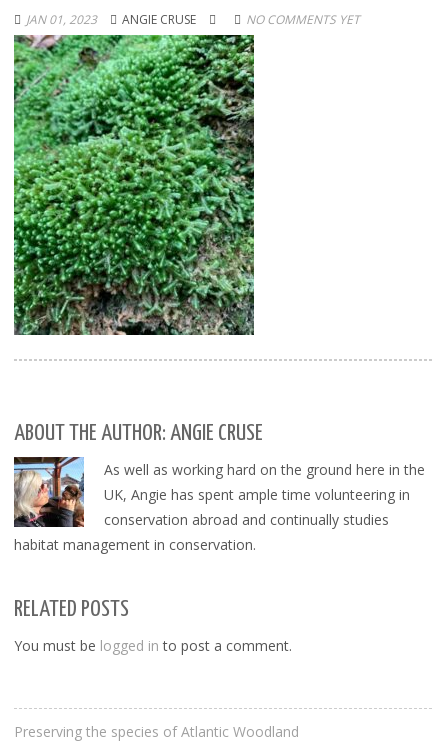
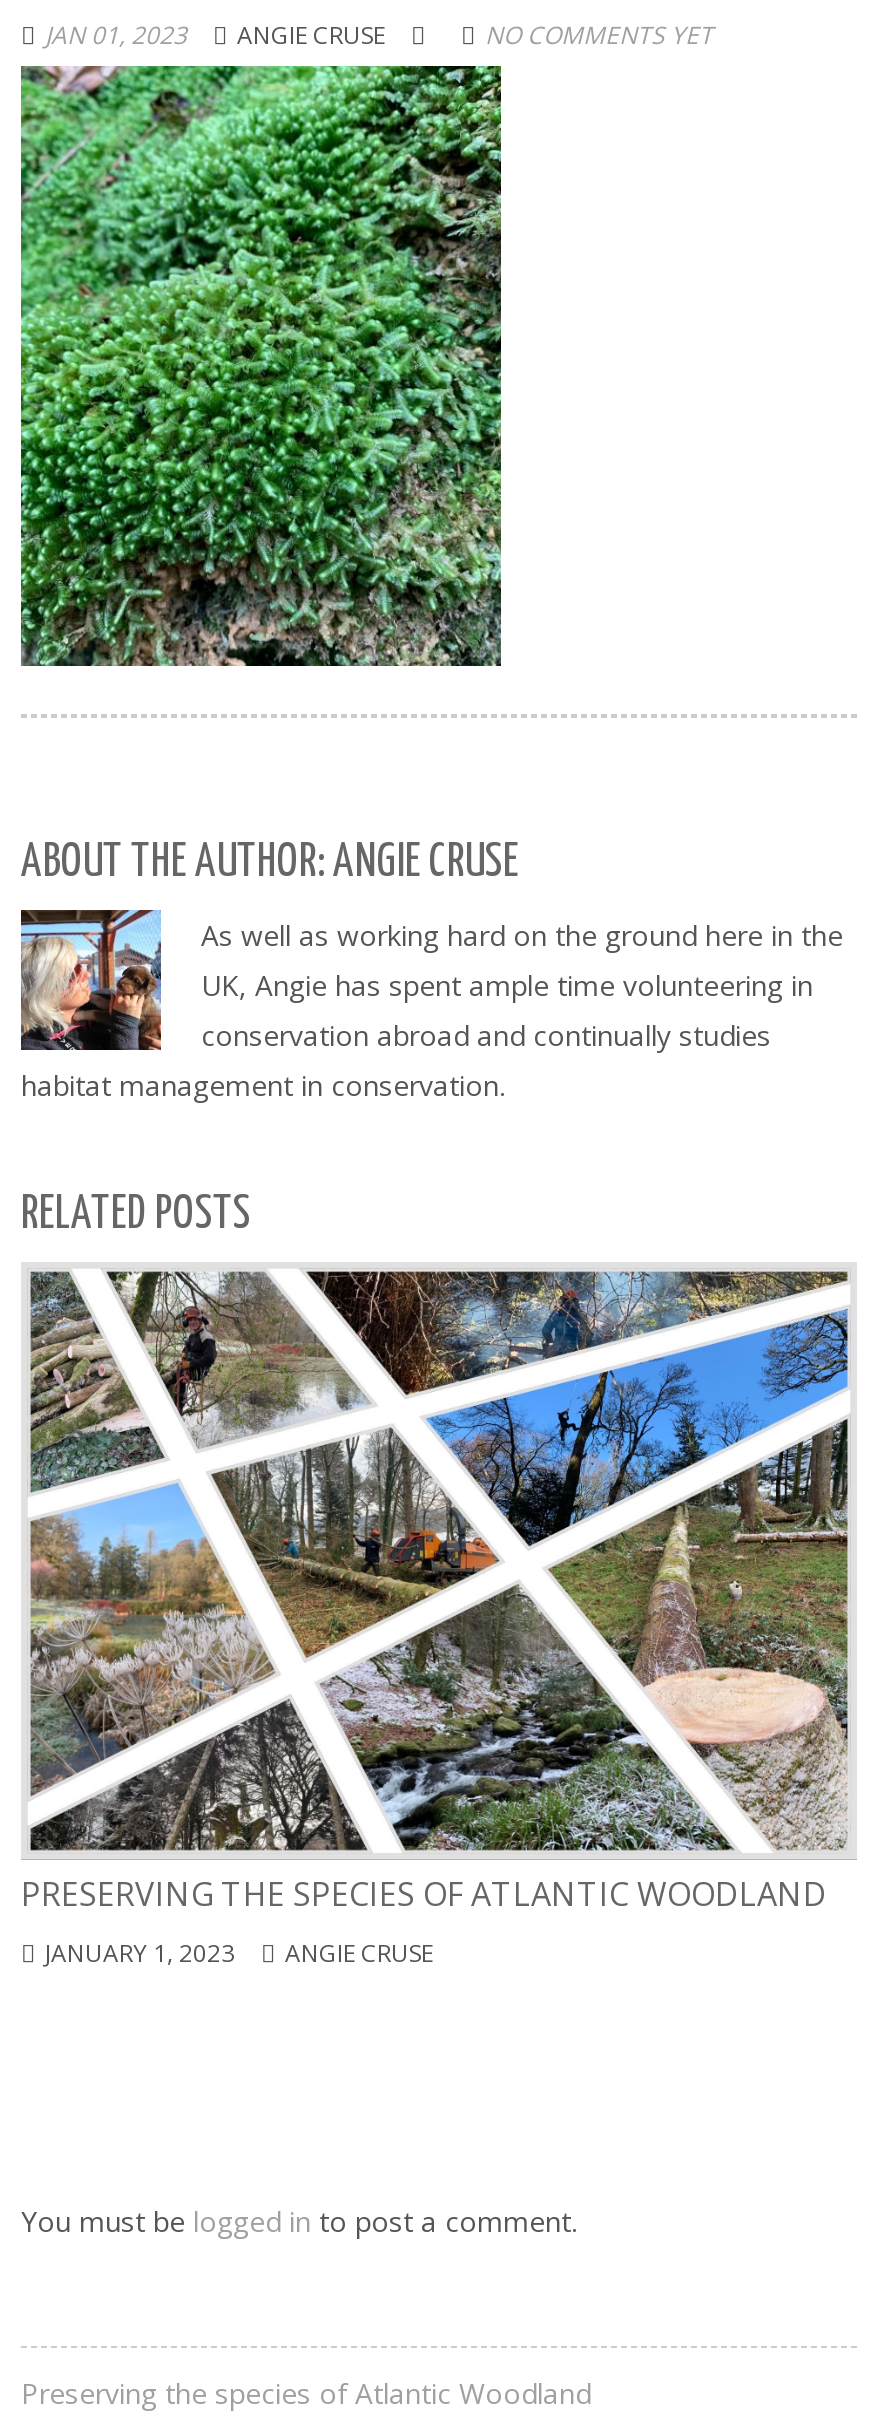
+ [image]
+ PRESERVING THE SPECIES OF ATLANTIC WOODLAND
+ JANUARY 1, 2023
+ ANGIE CRUSE
